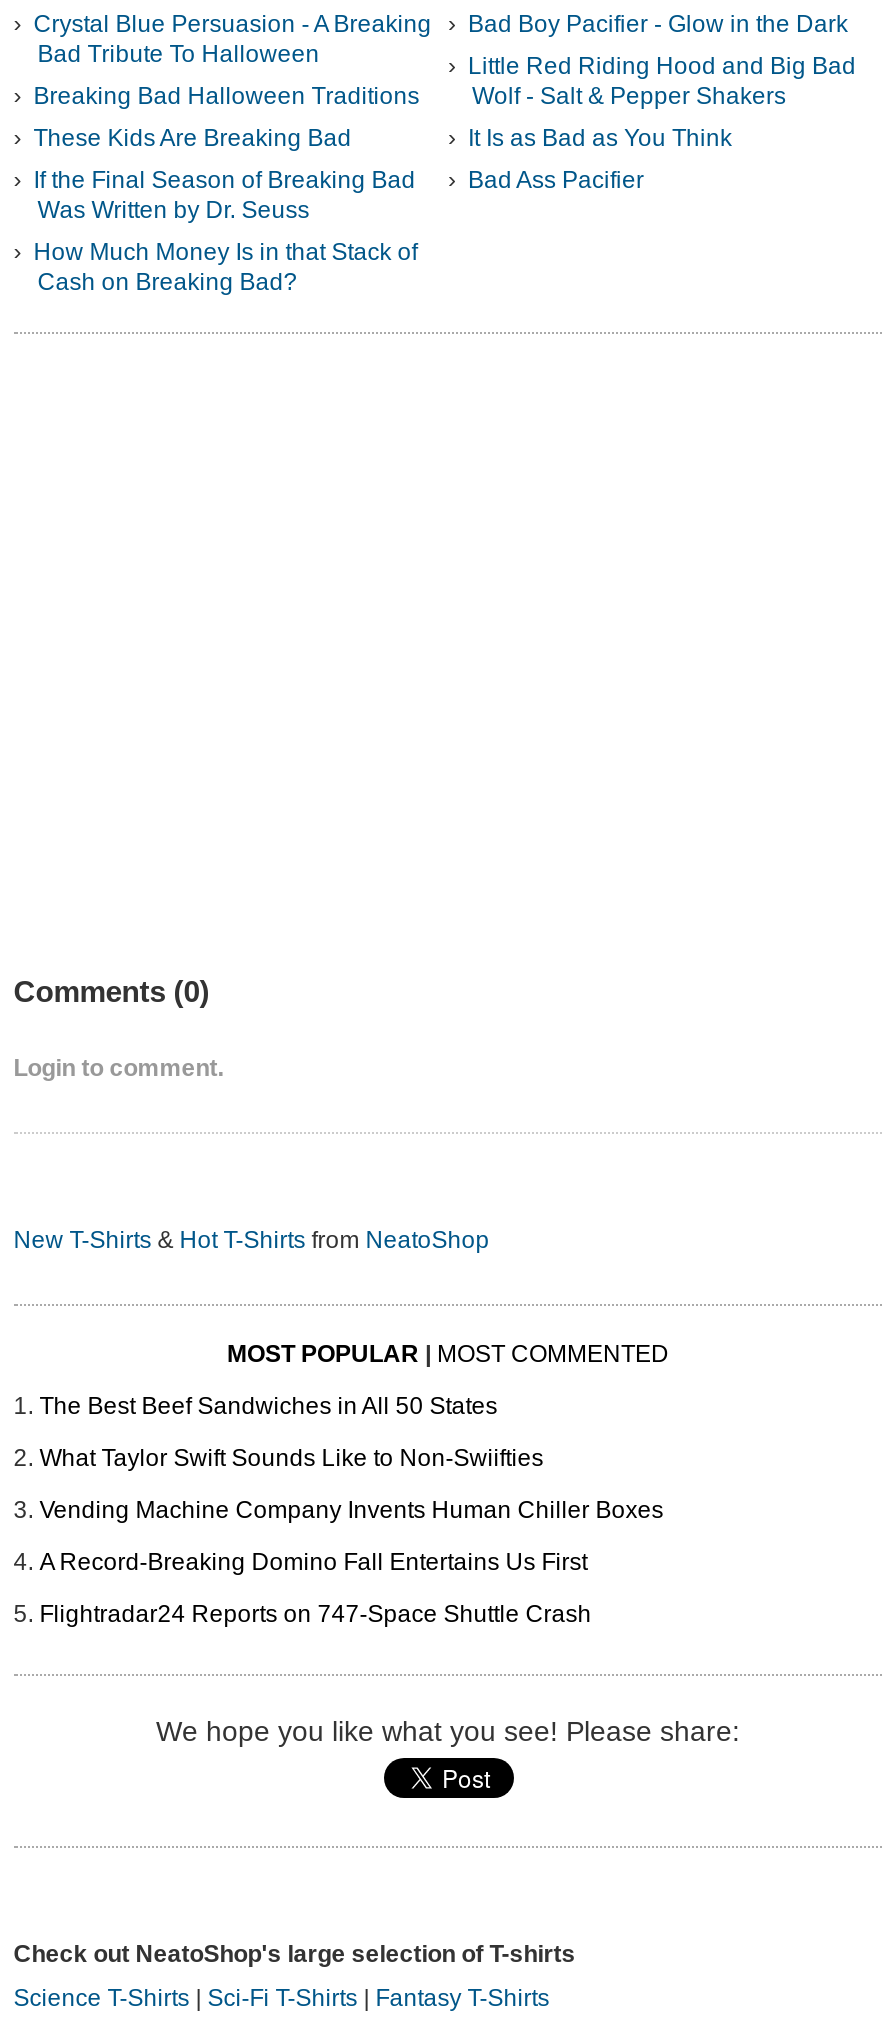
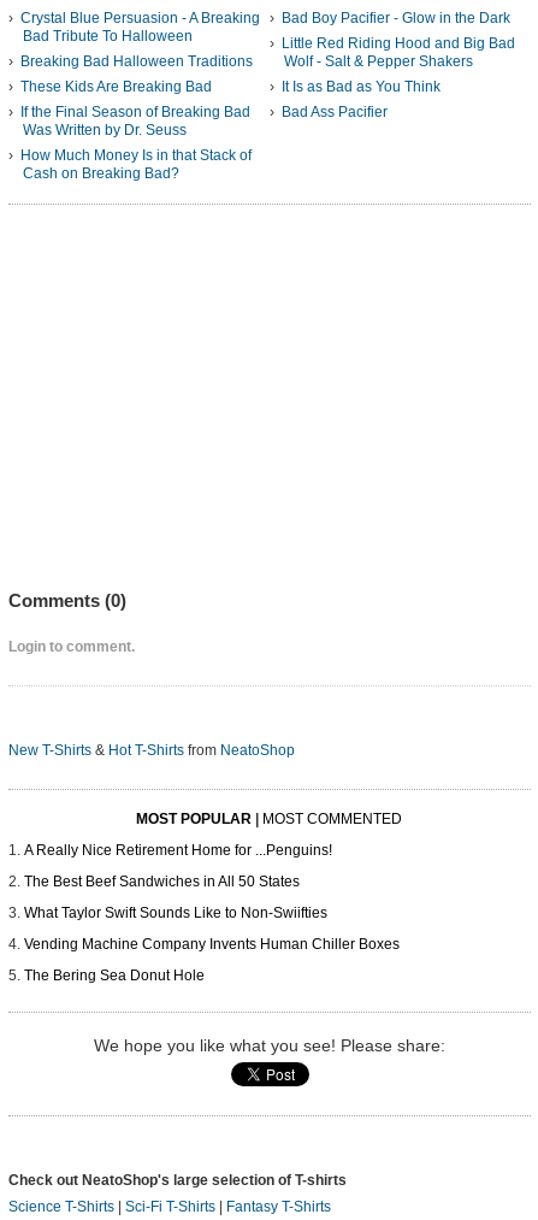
+ A Really Nice Retirement Home for ...Penguins!

moved down: The Best Beef Sandwiches in All 50 States | What Taylor Swift Sounds Like to Non-Swiifties | Vending Machine Company Invents Human Chiller Boxes

- A Record-Breaking Domino Fall Entertains Us First
- Flightradar24 Reports on 747-Space Shuttle Crash
+ The Bering Sea Donut Hole
